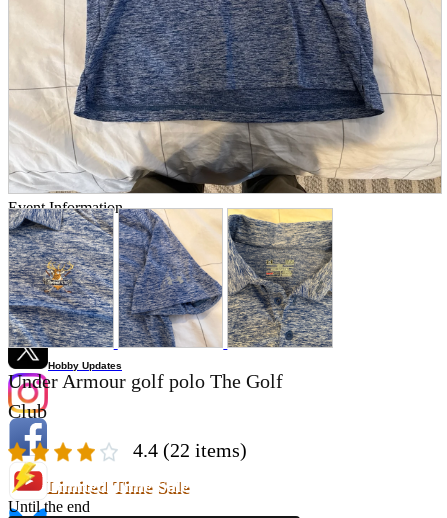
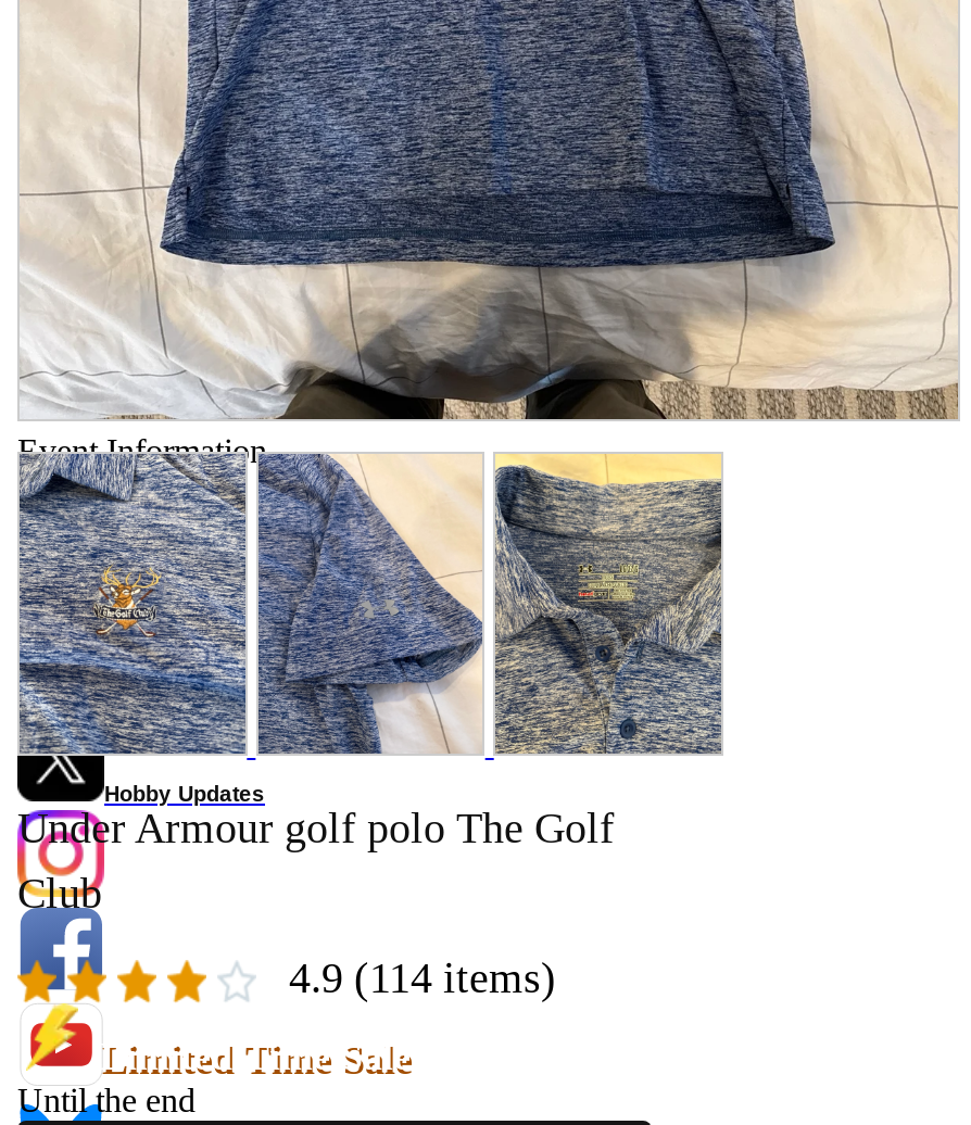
- 4.4 (22 items)
+ 4.9 (114 items)
